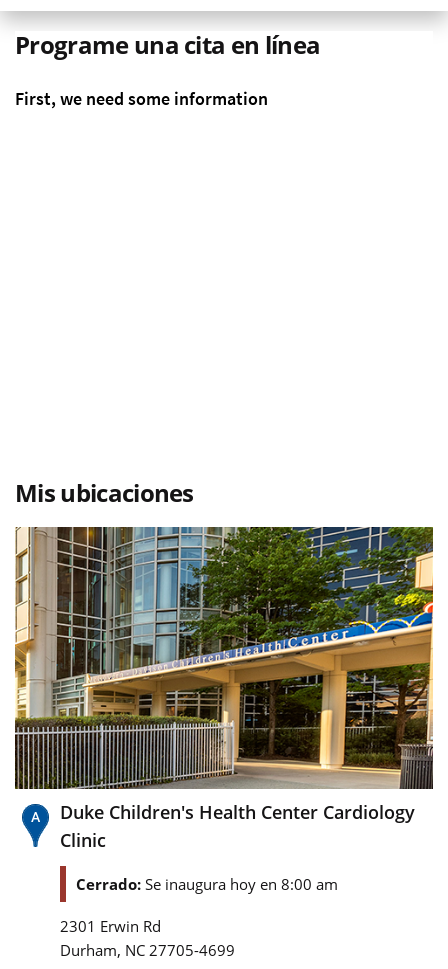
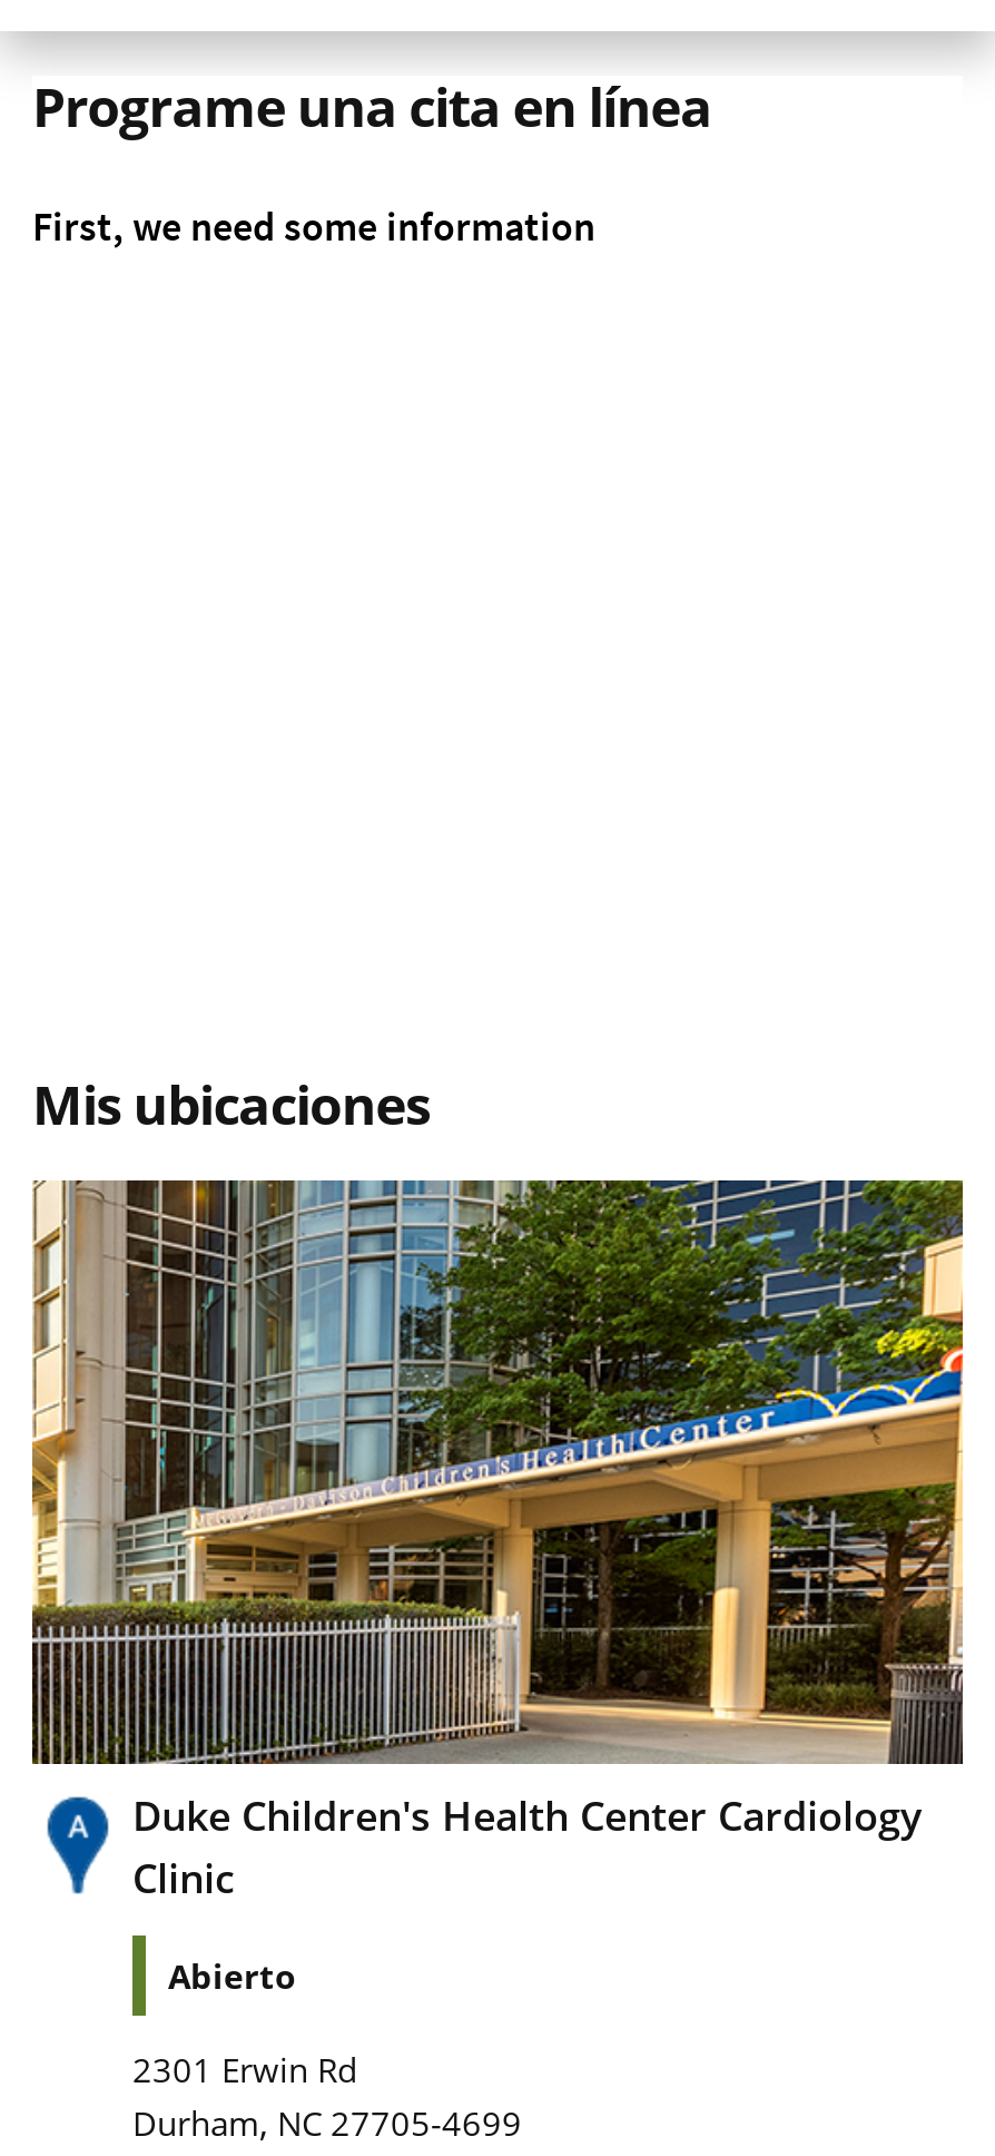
- Cerrado: Se inaugura hoy en 8:00 am
+ Abierto
